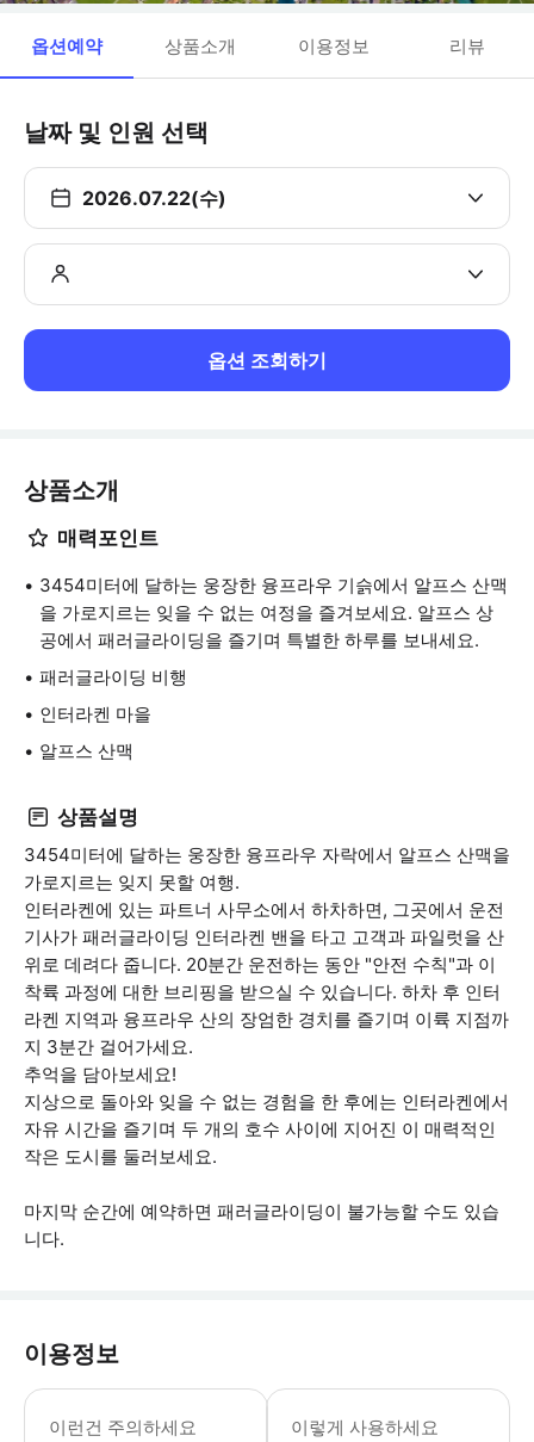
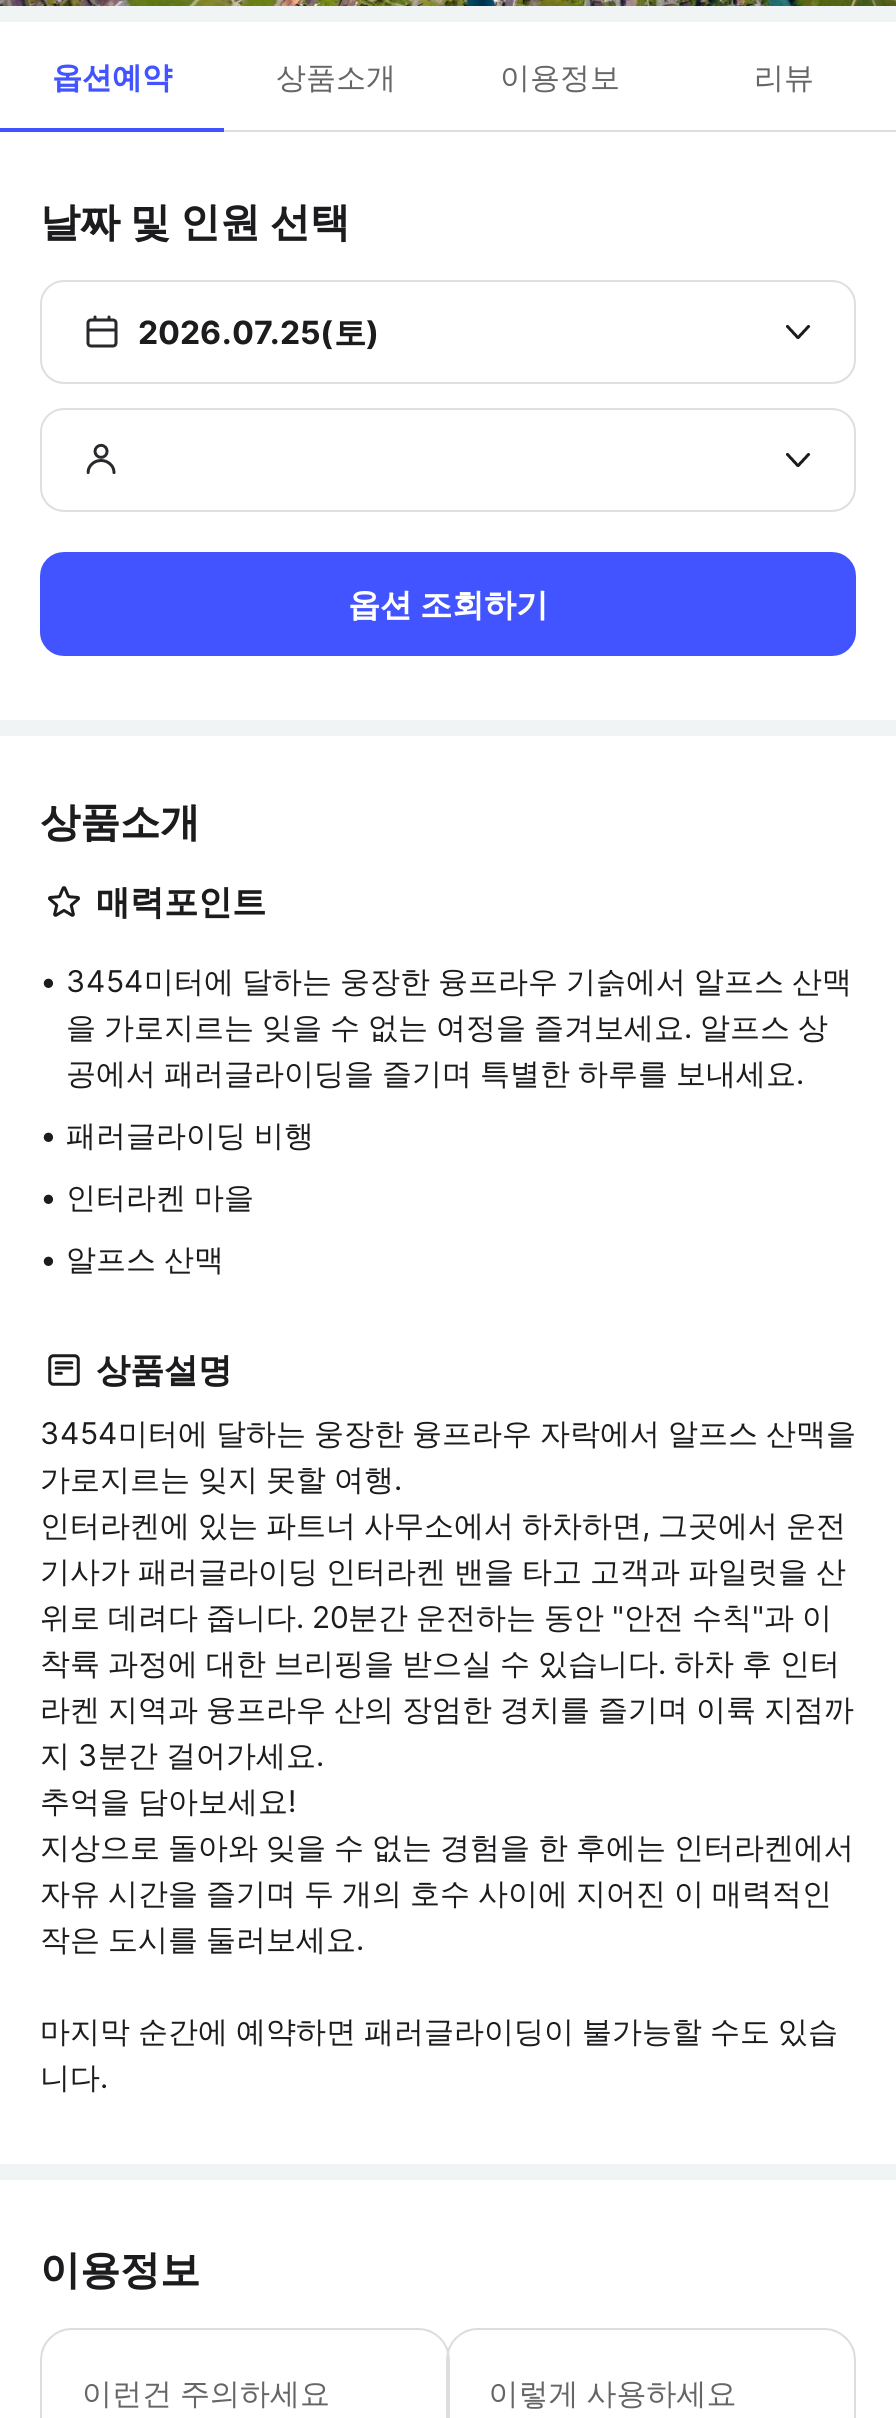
- 2026.07.22(수)
+ 2026.07.25(토)
